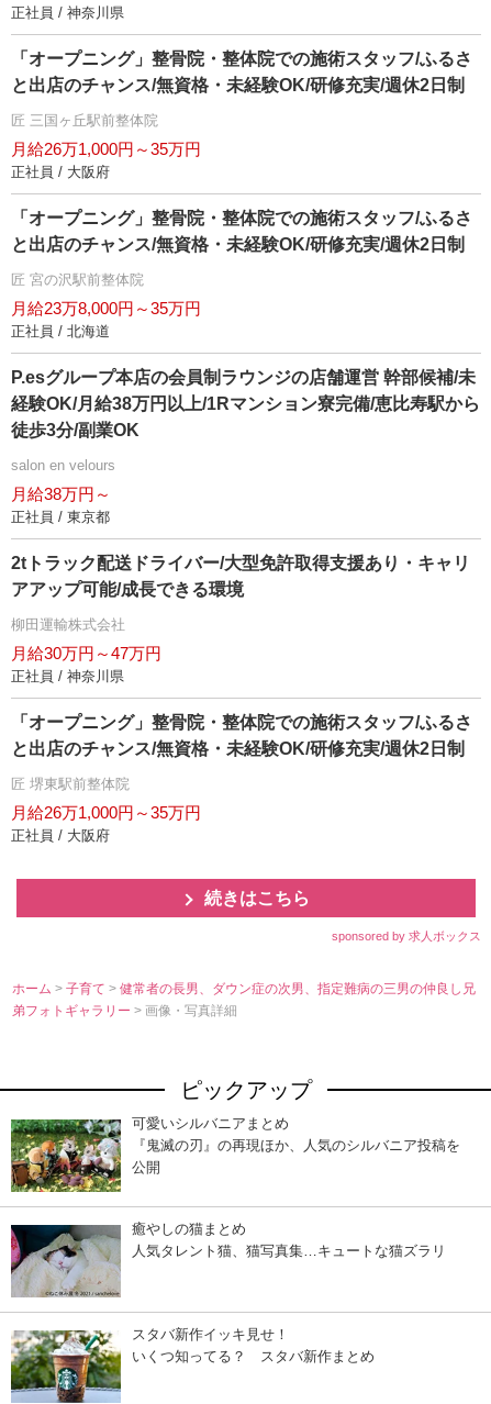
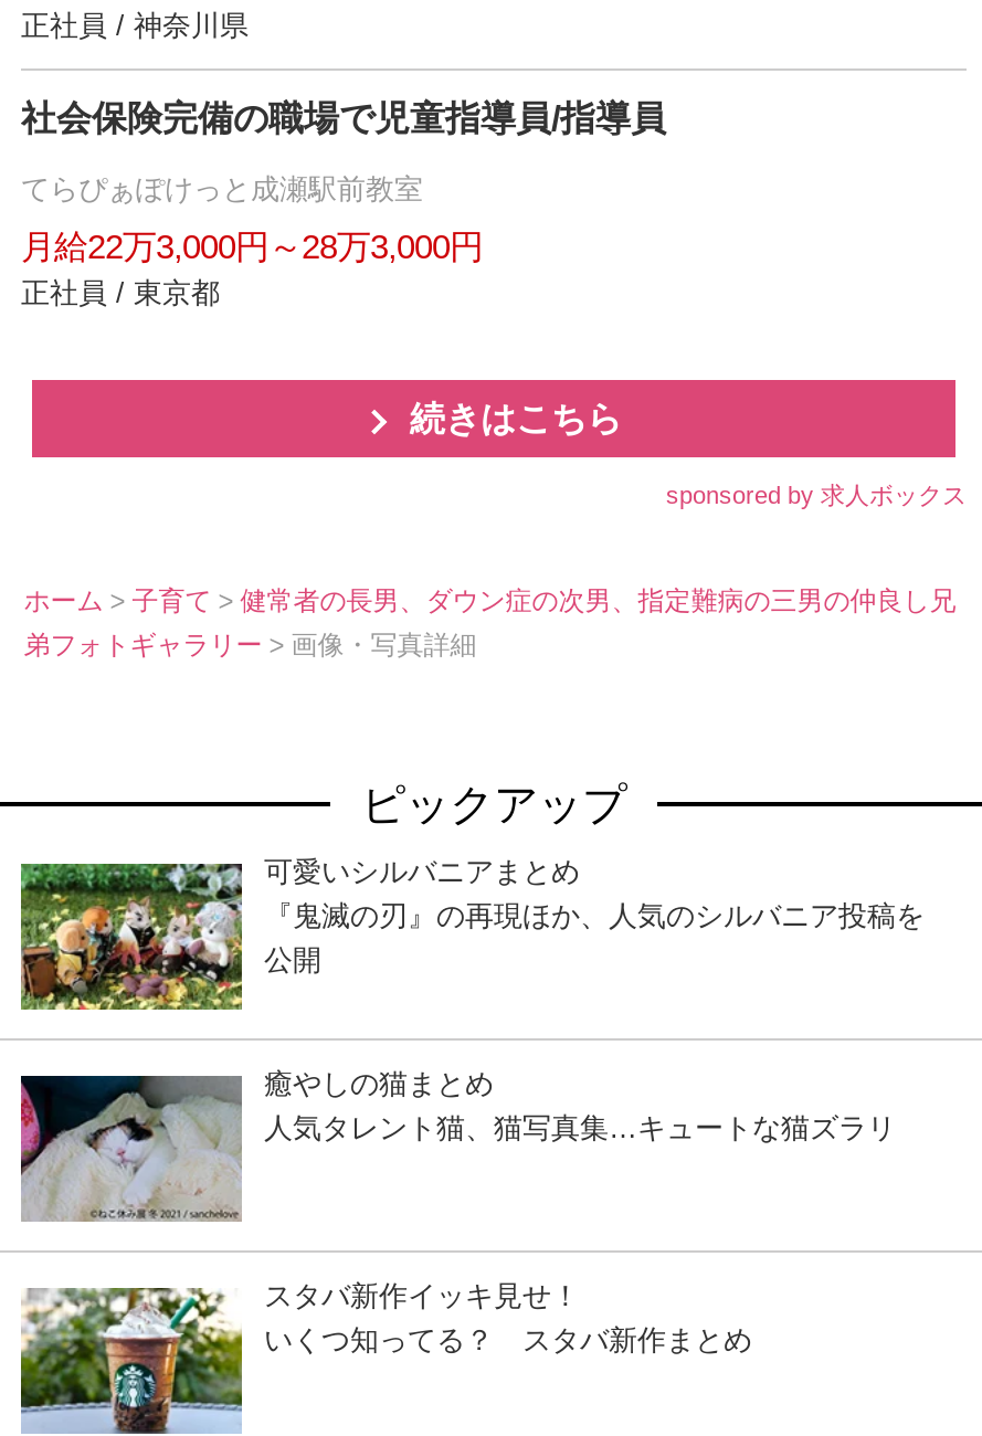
- 「オープニング」整骨院・整体院での施術スタッフ/ふるさ
- と出店のチャンス/無資格・未経験OK/研修充実/週休2日制
- 匠 三国ヶ丘駅前整体院
- 月給26万1,000円～35万円
- 正社員 / 大阪府
- 「オープニング」整骨院・整体院での施術スタッフ/ふるさ
- と出店のチャンス/無資格・未経験OK/研修充実/週休2日制
- 匠 宮の沢駅前整体院
- 月給23万8,000円～35万円
- 正社員 / 北海道
- P.esグループ本店の会員制ラウンジの店舗運営 幹部候補/未
- 経験OK/月給38万円以上/1Rマンション寮完備/恵比寿駅から
- 徒歩3分/副業OK
- salon en velours
- 月給38万円～
+ 社会保険完備の職場で児童指導員/指導員
+ てらぴぁぽけっと成瀬駅前教室
+ 月給22万3,000円～28万3,000円

- 2tトラック配送ドライバー/大型免許取得支援あり・キャリ
- アアップ可能/成長できる環境
- 柳田運輸株式会社
- 月給30万円～47万円
- 正社員 / 神奈川県
- 「オープニング」整骨院・整体院での施術スタッフ/ふるさ
- と出店のチャンス/無資格・未経験OK/研修充実/週休2日制
- 匠 堺東駅前整体院
- 月給26万1,000円～35万円
- 正社員 / 大阪府
